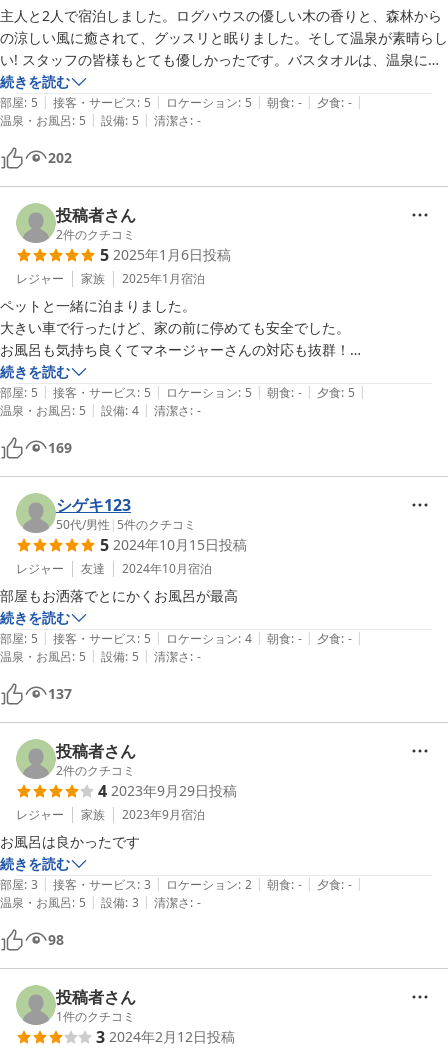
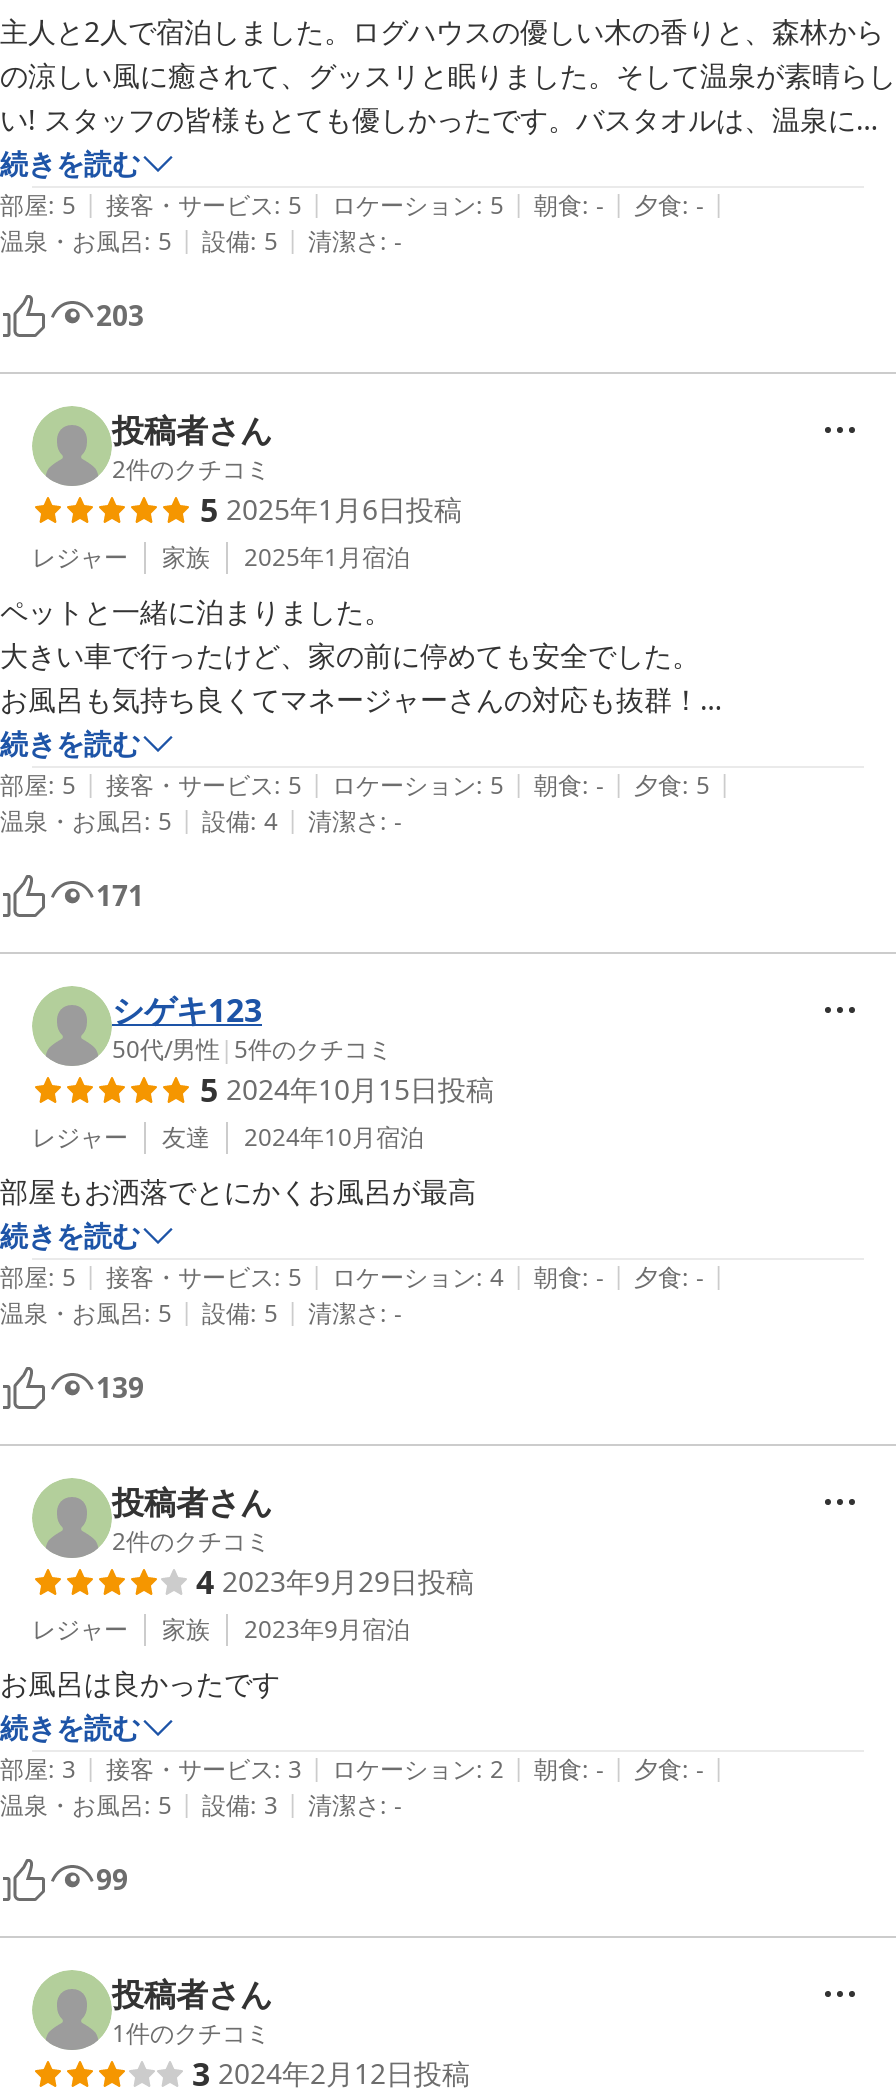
- 202
+ 203

- 169
+ 171

- 137
+ 139

- 98
+ 99
